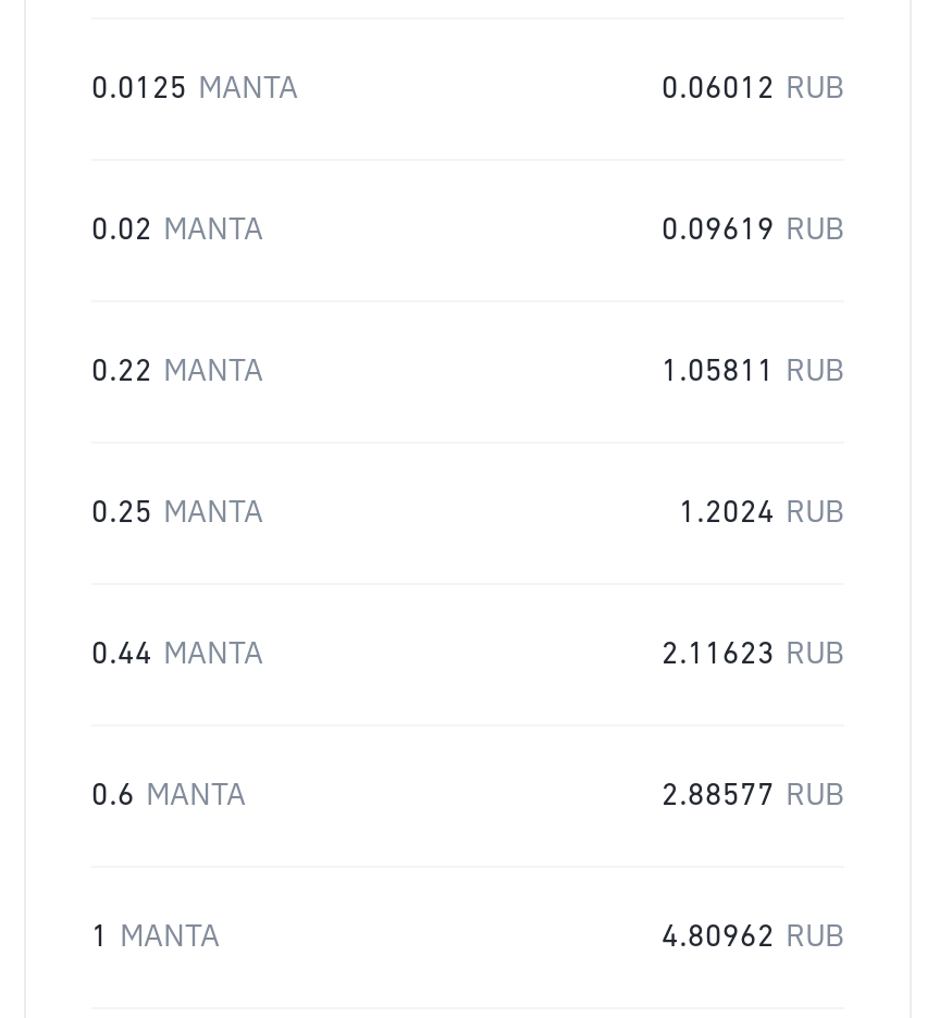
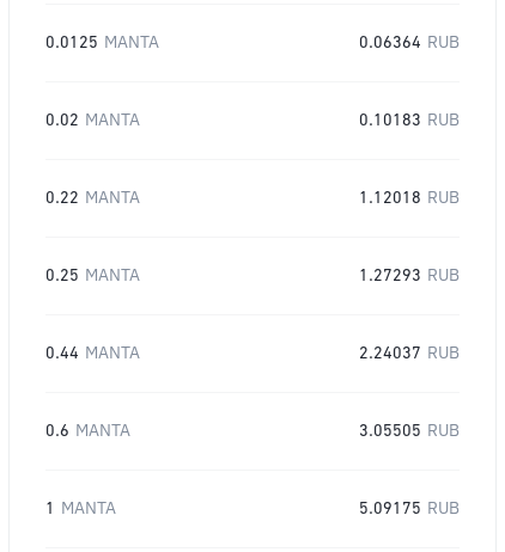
- 0.06012 RUB
+ 0.06364 RUB

- 0.09619 RUB
+ 0.10183 RUB

- 1.05811 RUB
+ 1.12018 RUB

- 1.2024 RUB
+ 1.27293 RUB

- 2.11623 RUB
+ 2.24037 RUB

- 2.88577 RUB
+ 3.05505 RUB

- 4.80962 RUB
+ 5.09175 RUB
